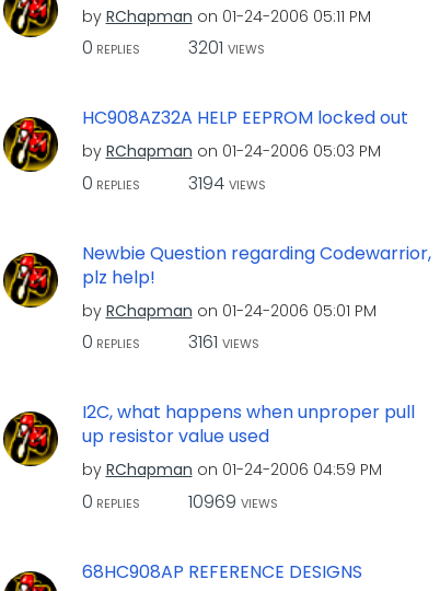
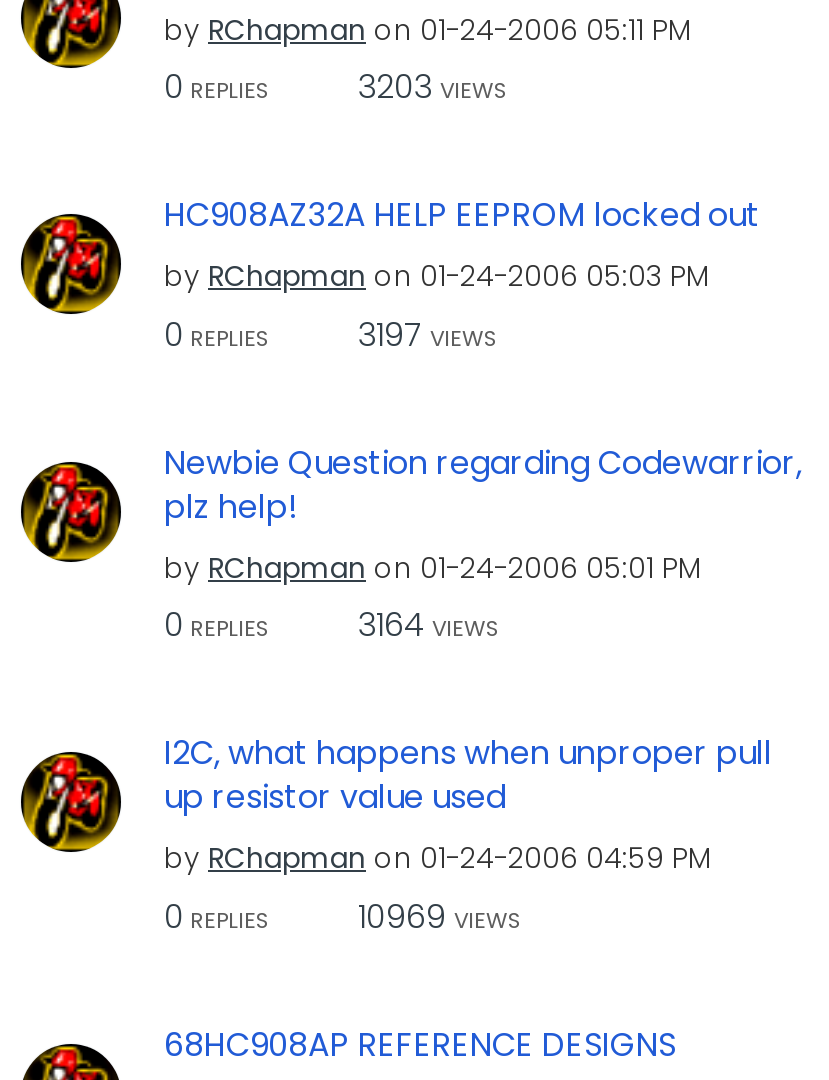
- 3201 VIEWS
+ 3203 VIEWS

- 3194 VIEWS
+ 3197 VIEWS

- 3161 VIEWS
+ 3164 VIEWS
